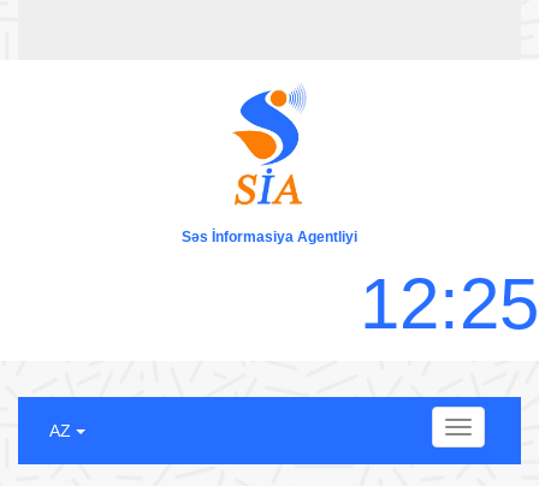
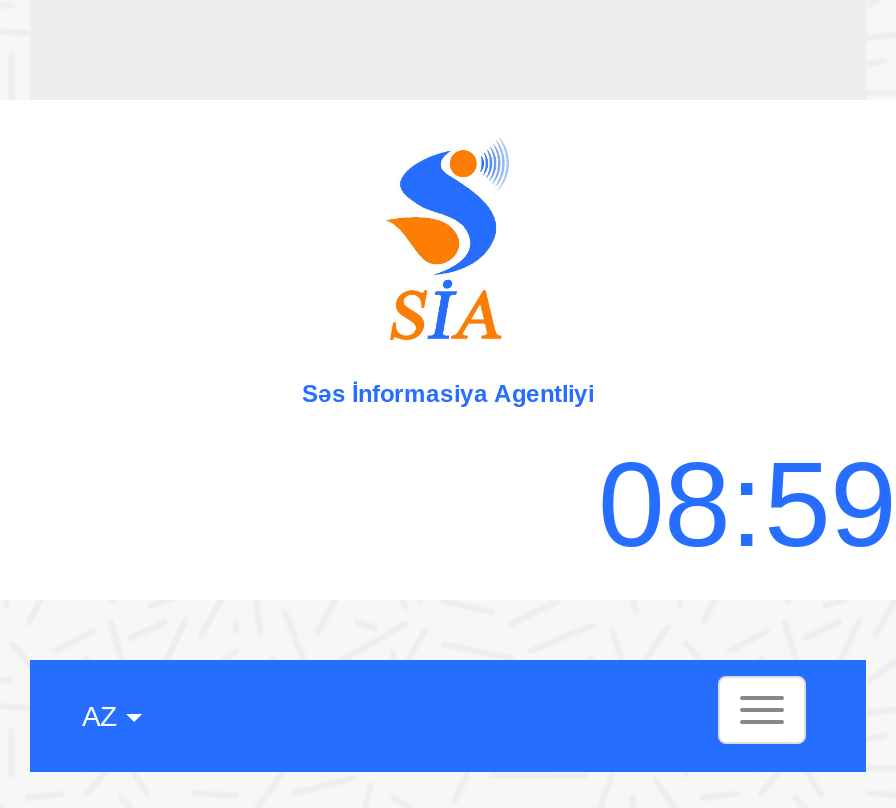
- 12:25
+ 08:59
